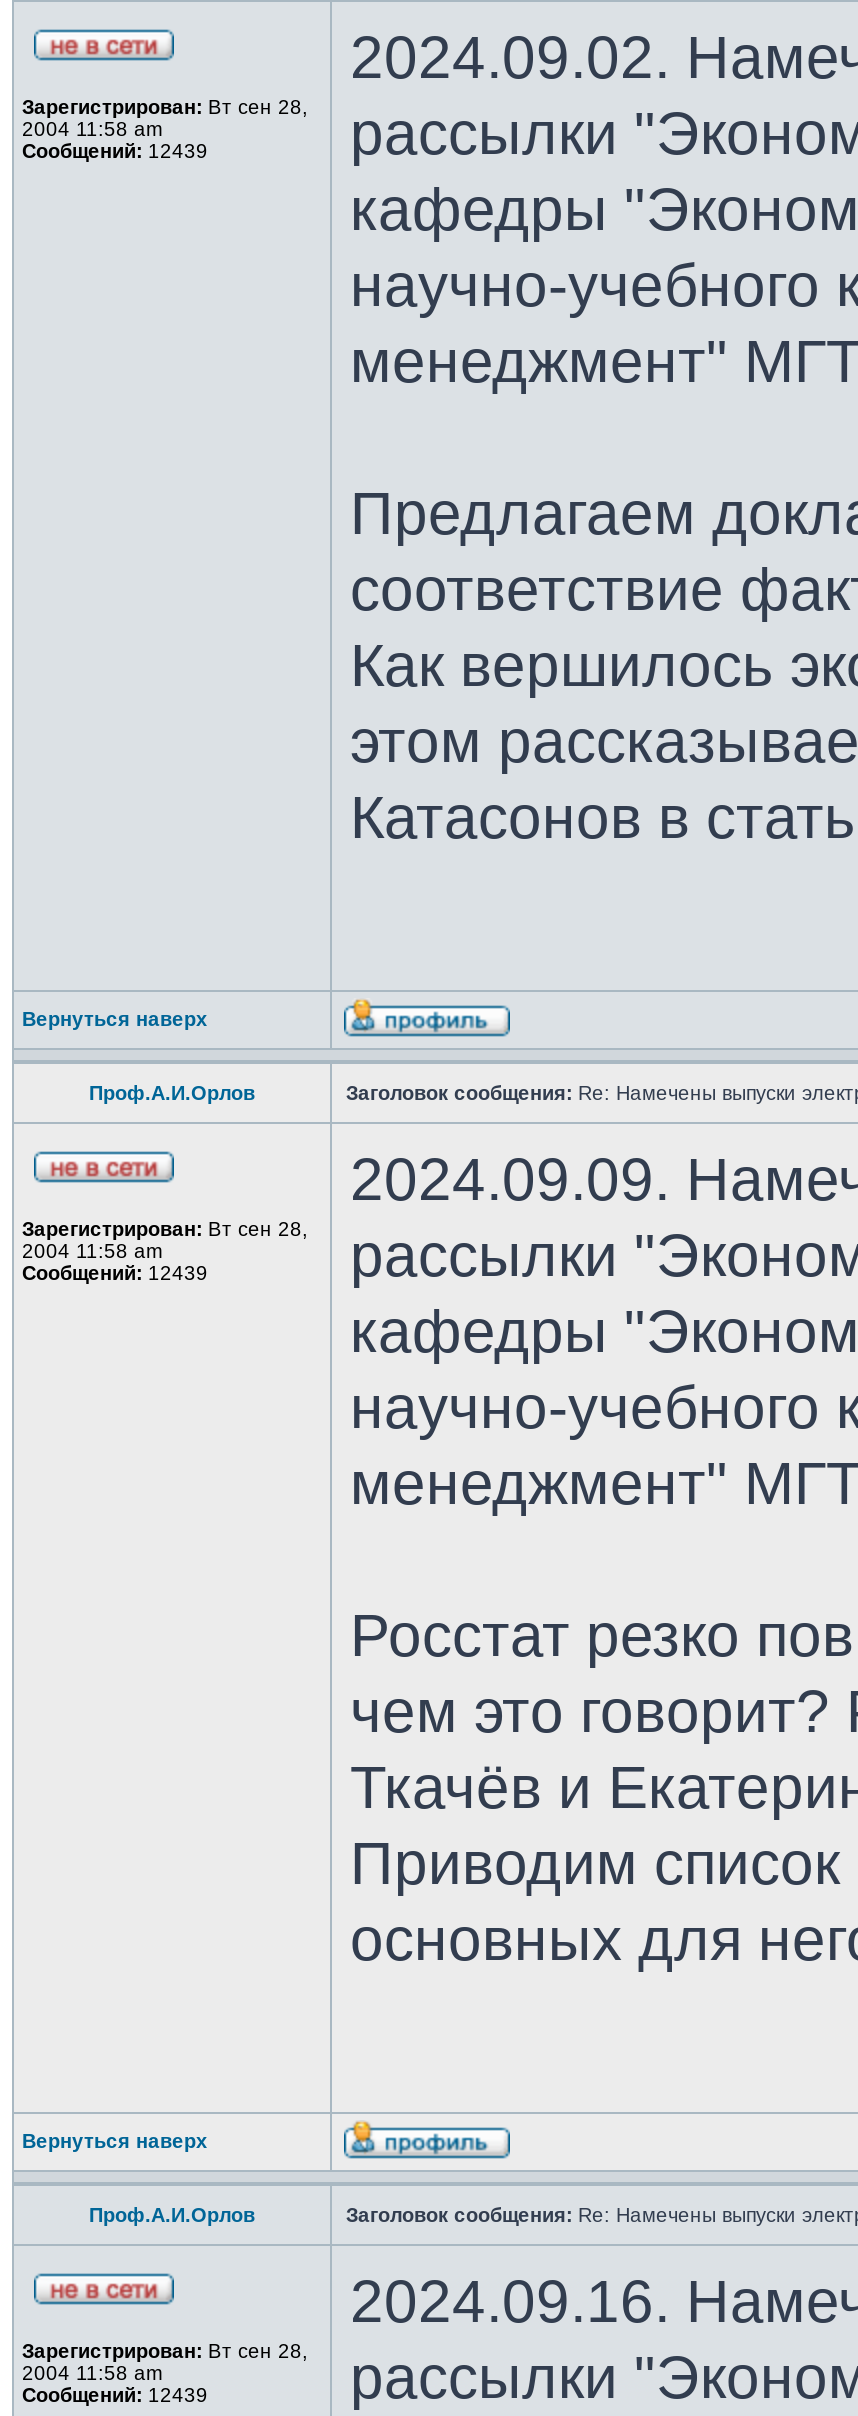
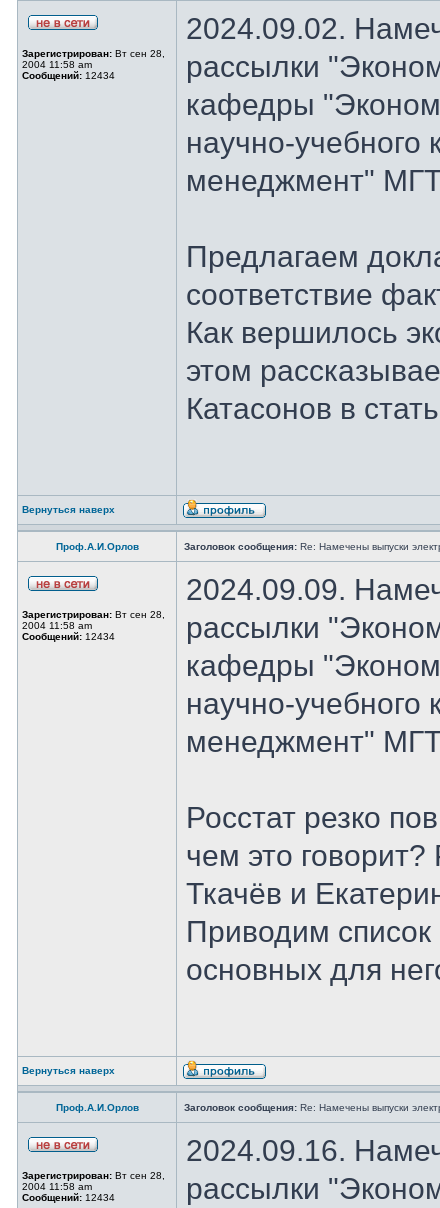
- Сообщений: 12439
+ Сообщений: 12434

- Сообщений: 12439
+ Сообщений: 12434

- Сообщений: 12439
+ Сообщений: 12434
